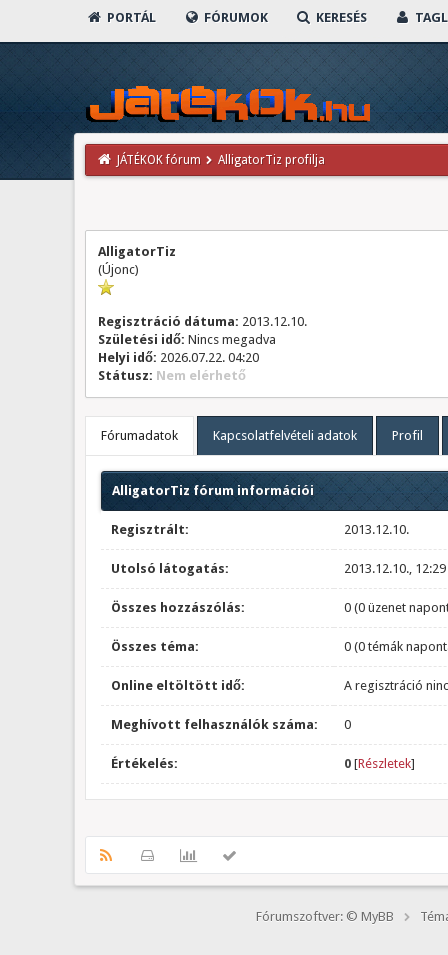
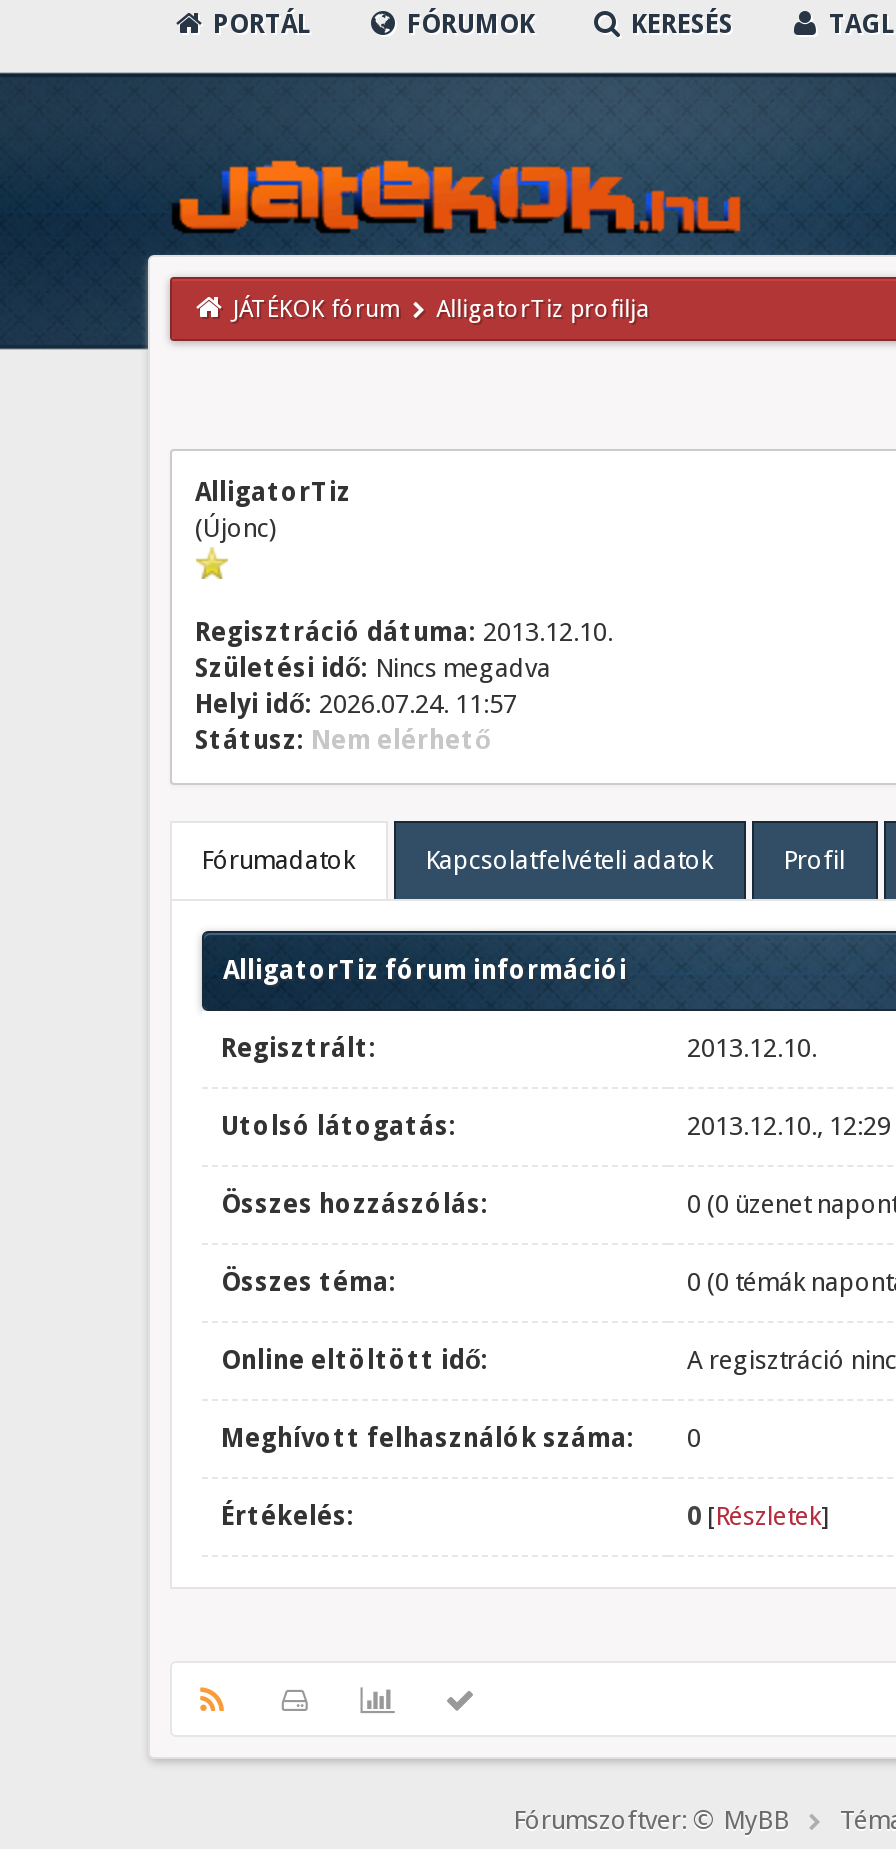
- Helyi idő: 2026.07.22. 04:20
+ Helyi idő: 2026.07.24. 11:57
